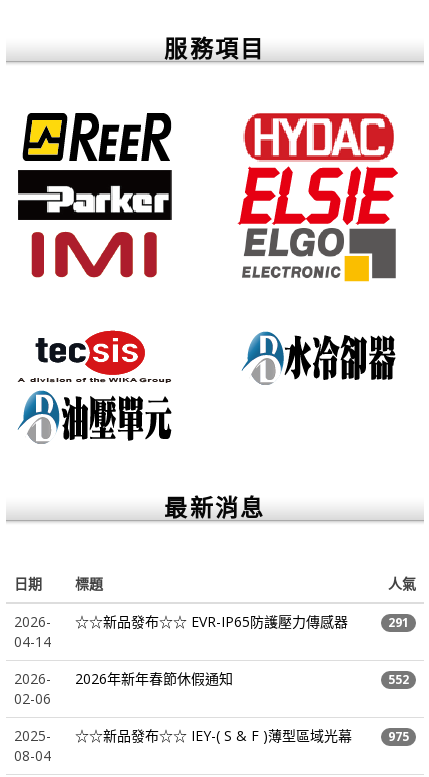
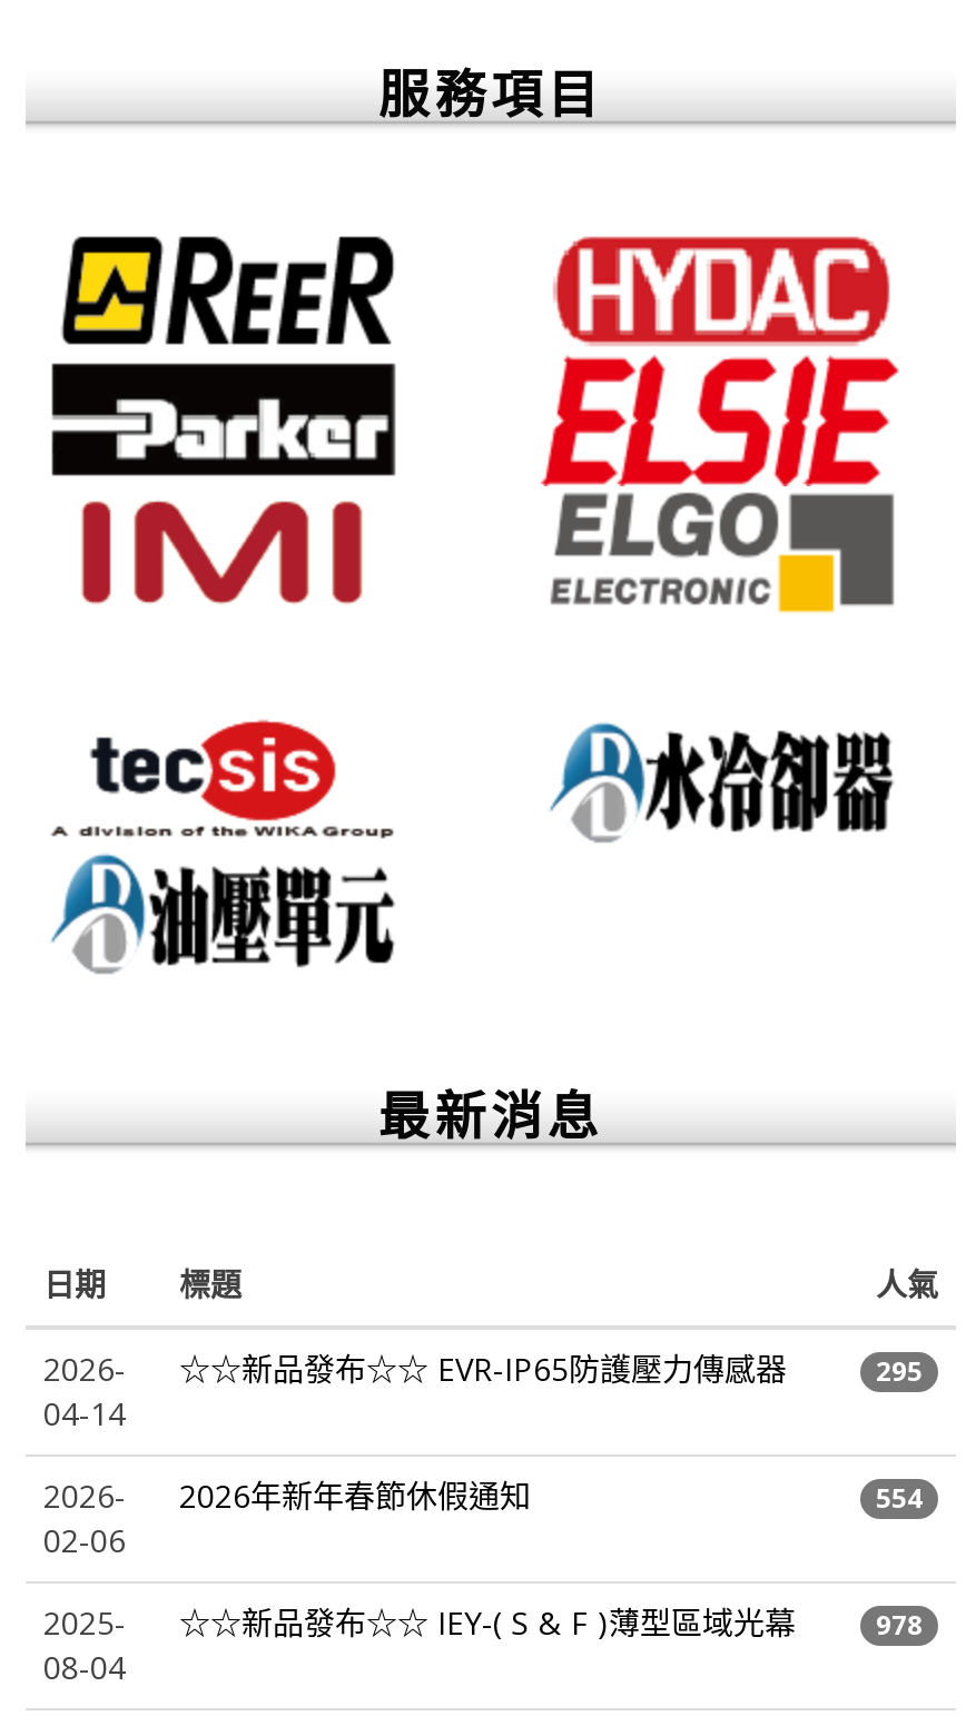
- 291
+ 295

- 552
+ 554

- 975
+ 978
